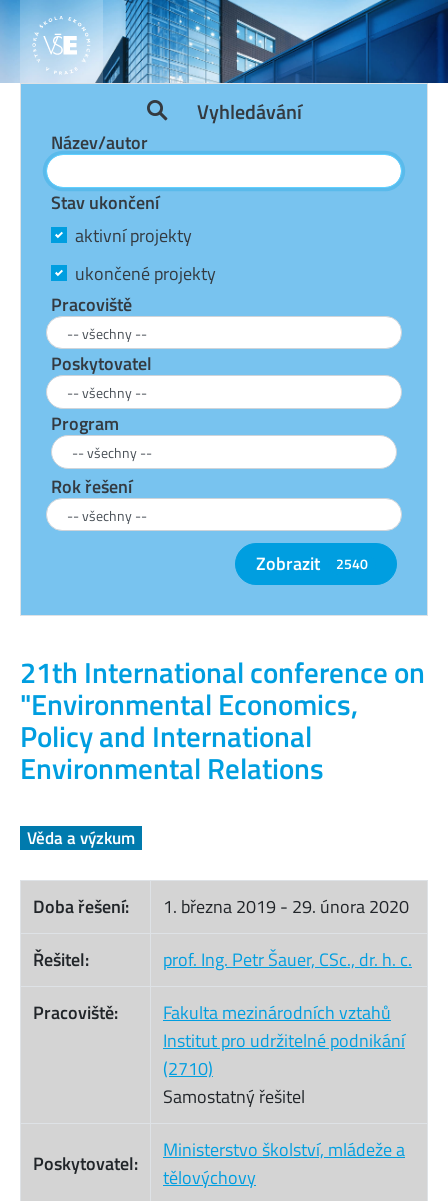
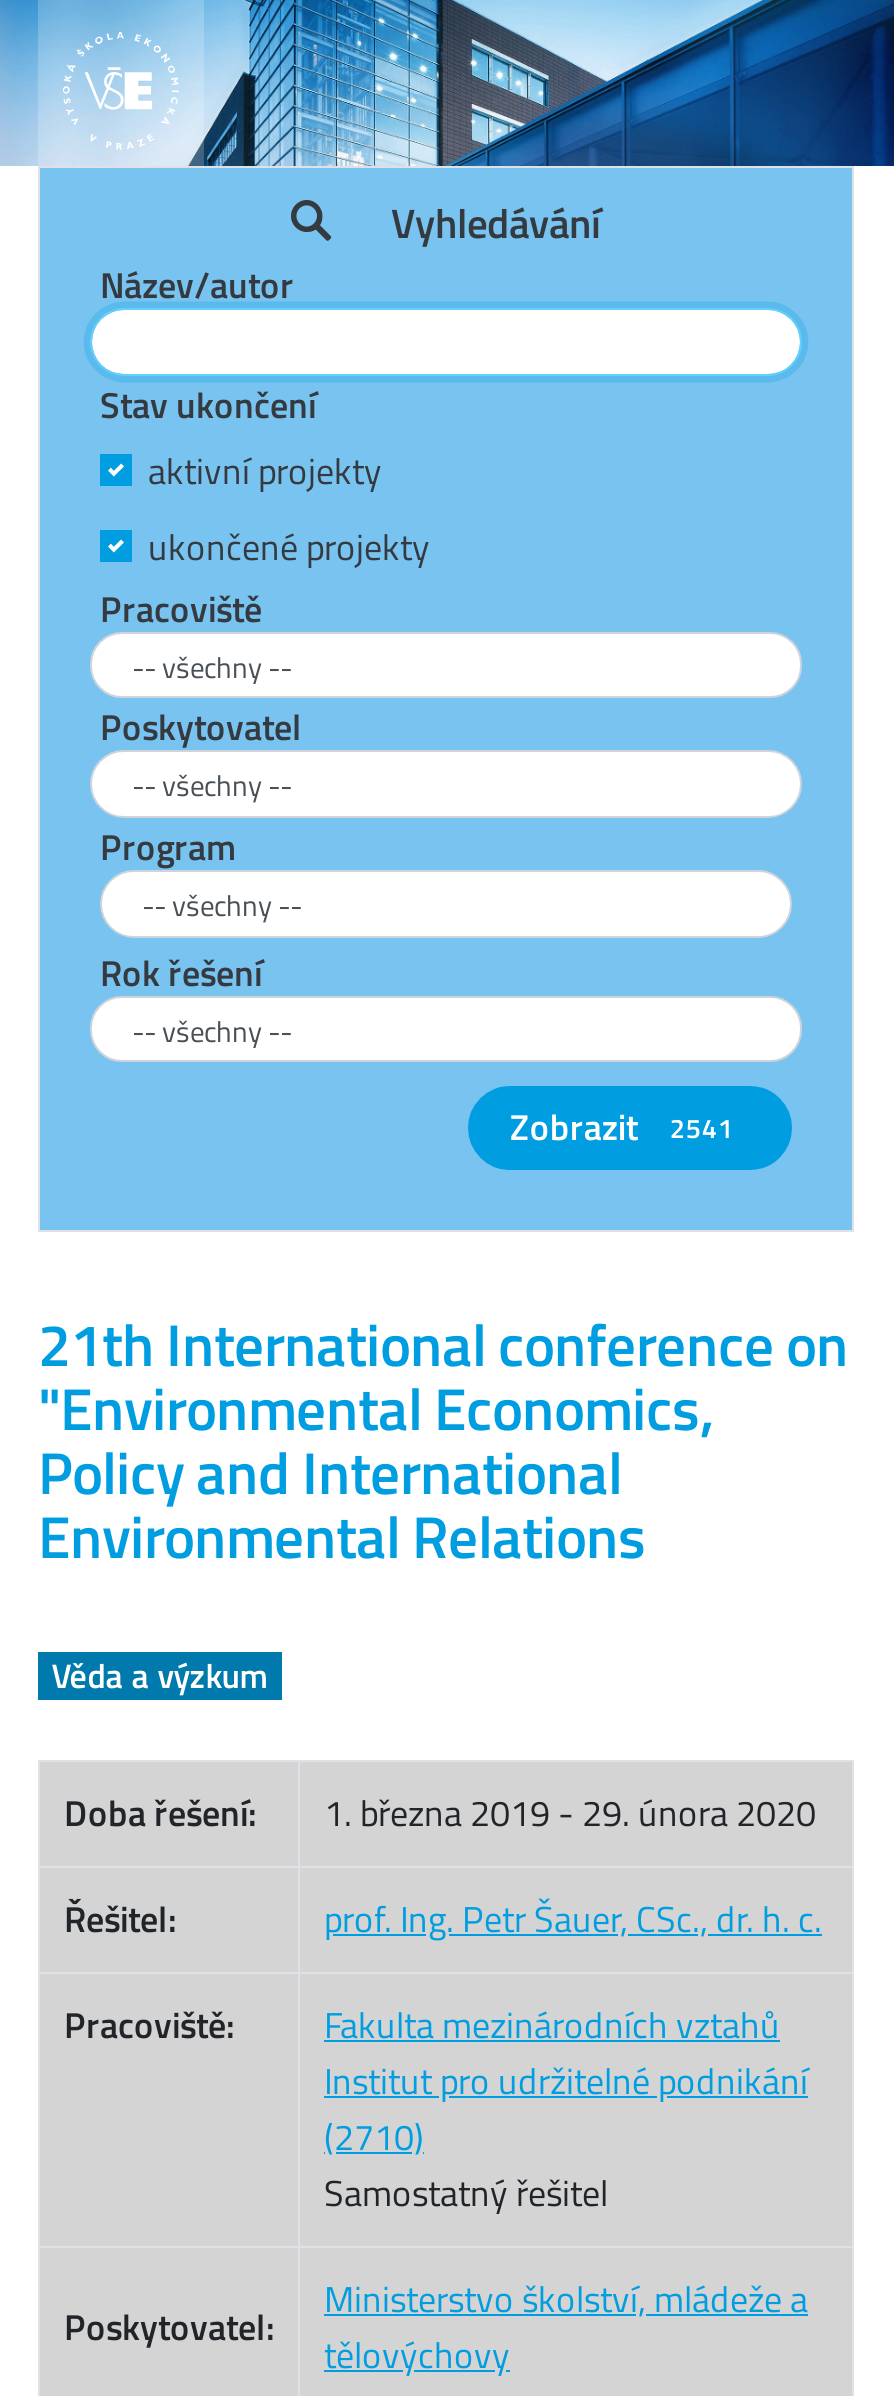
- Zobrazit 2540
+ Zobrazit 2541
